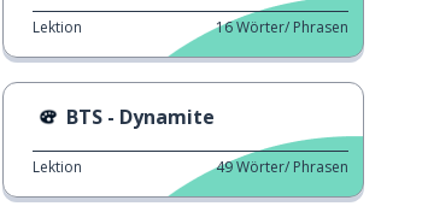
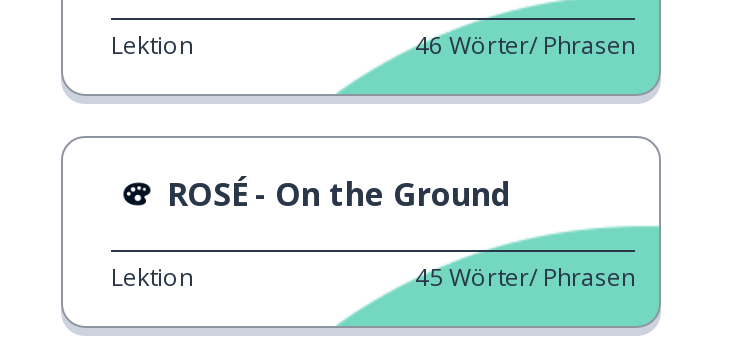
- 16 Wörter/ Phrasen
+ 46 Wörter/ Phrasen

- BTS - Dynamite
+ ROSÉ - On the Ground

- 49 Wörter/ Phrasen
+ 45 Wörter/ Phrasen
